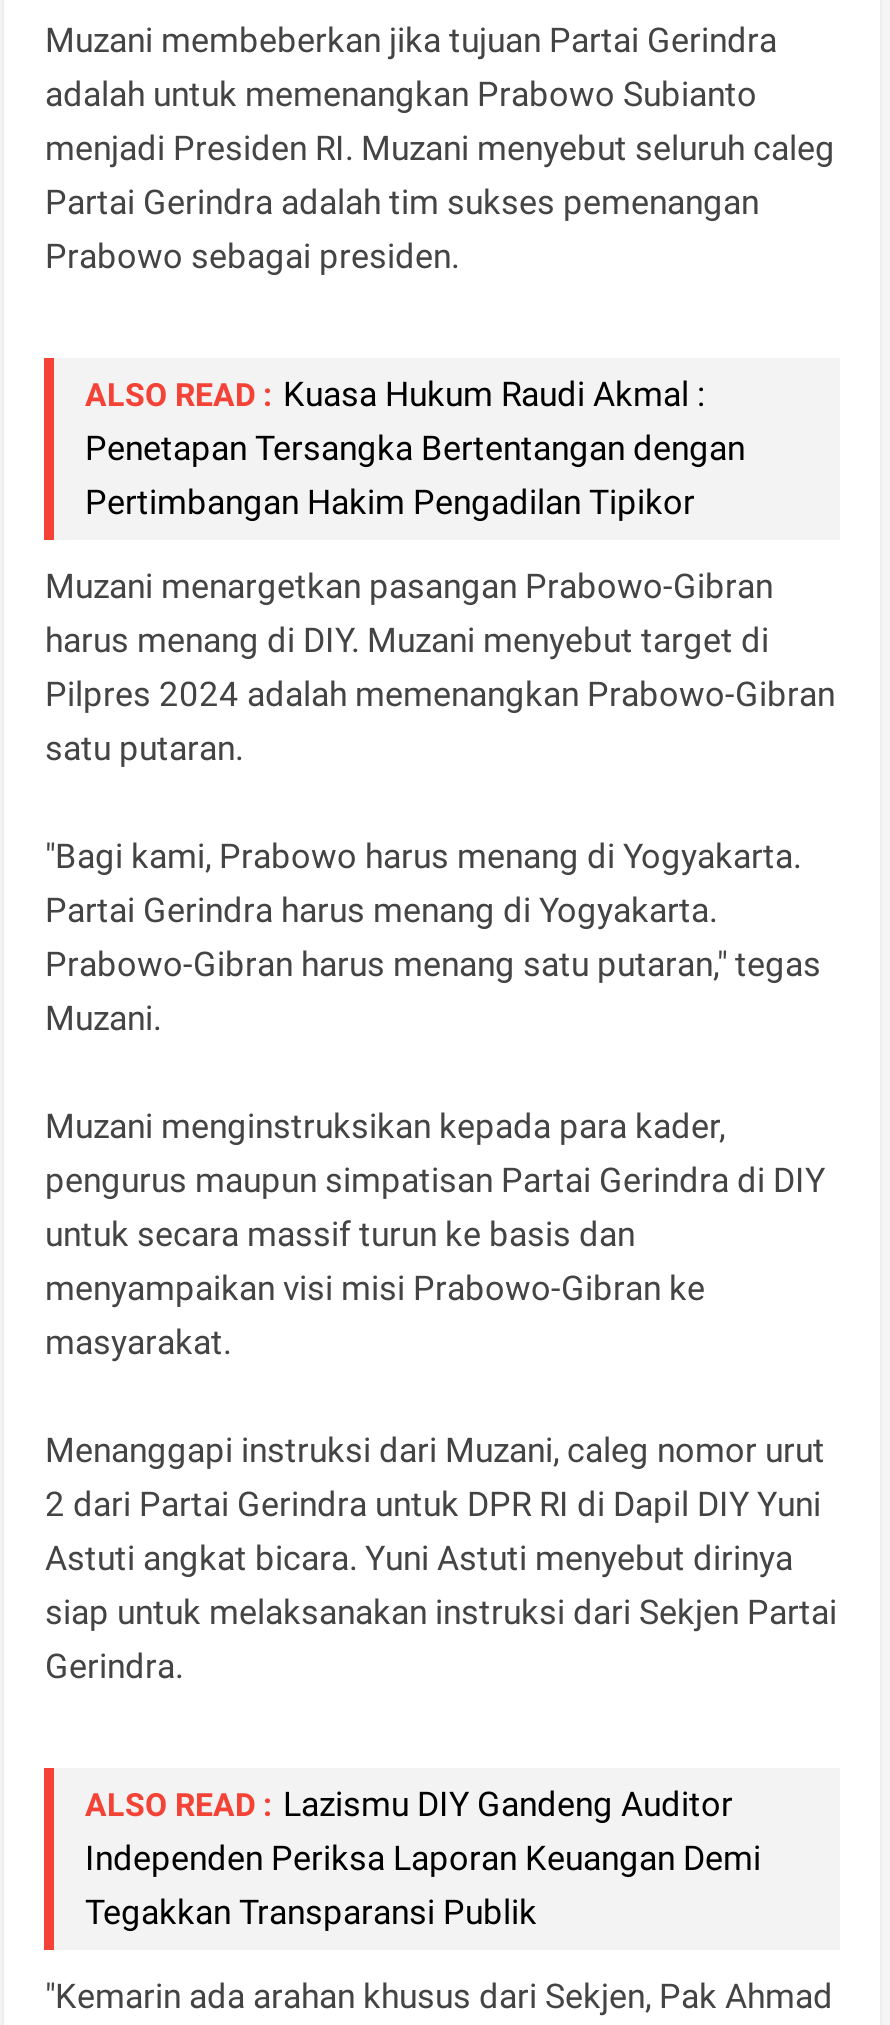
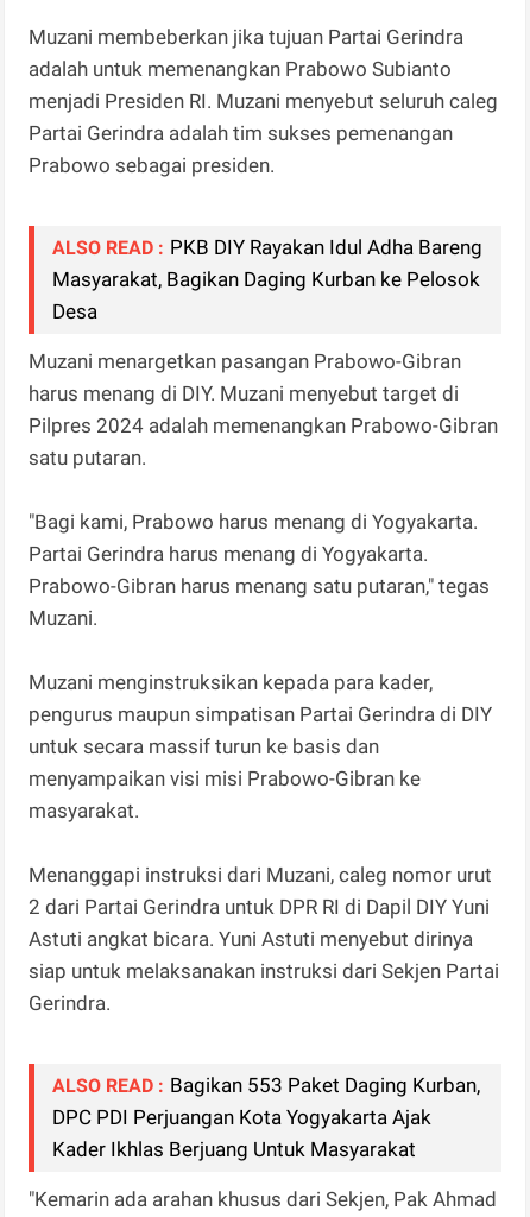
- ALSO READ : Kuasa Hukum Raudi Akmal :
- Penetapan Tersangka Bertentangan dengan
- Pertimbangan Hakim Pengadilan Tipikor
+ ALSO READ : PKB DIY Rayakan Idul Adha Bareng
+ Masyarakat, Bagikan Daging Kurban ke Pelosok
+ Desa

- ALSO READ : Lazismu DIY Gandeng Auditor
- Independen Periksa Laporan Keuangan Demi
- Tegakkan Transparansi Publik
+ ALSO READ : Bagikan 553 Paket Daging Kurban,
+ DPC PDI Perjuangan Kota Yogyakarta Ajak
+ Kader Ikhlas Berjuang Untuk Masyarakat
